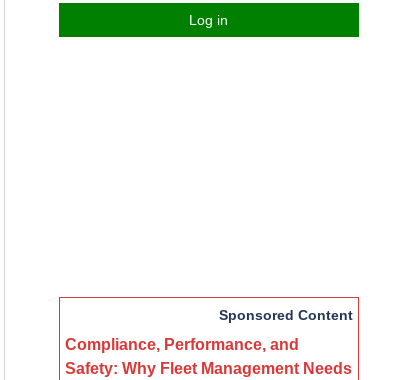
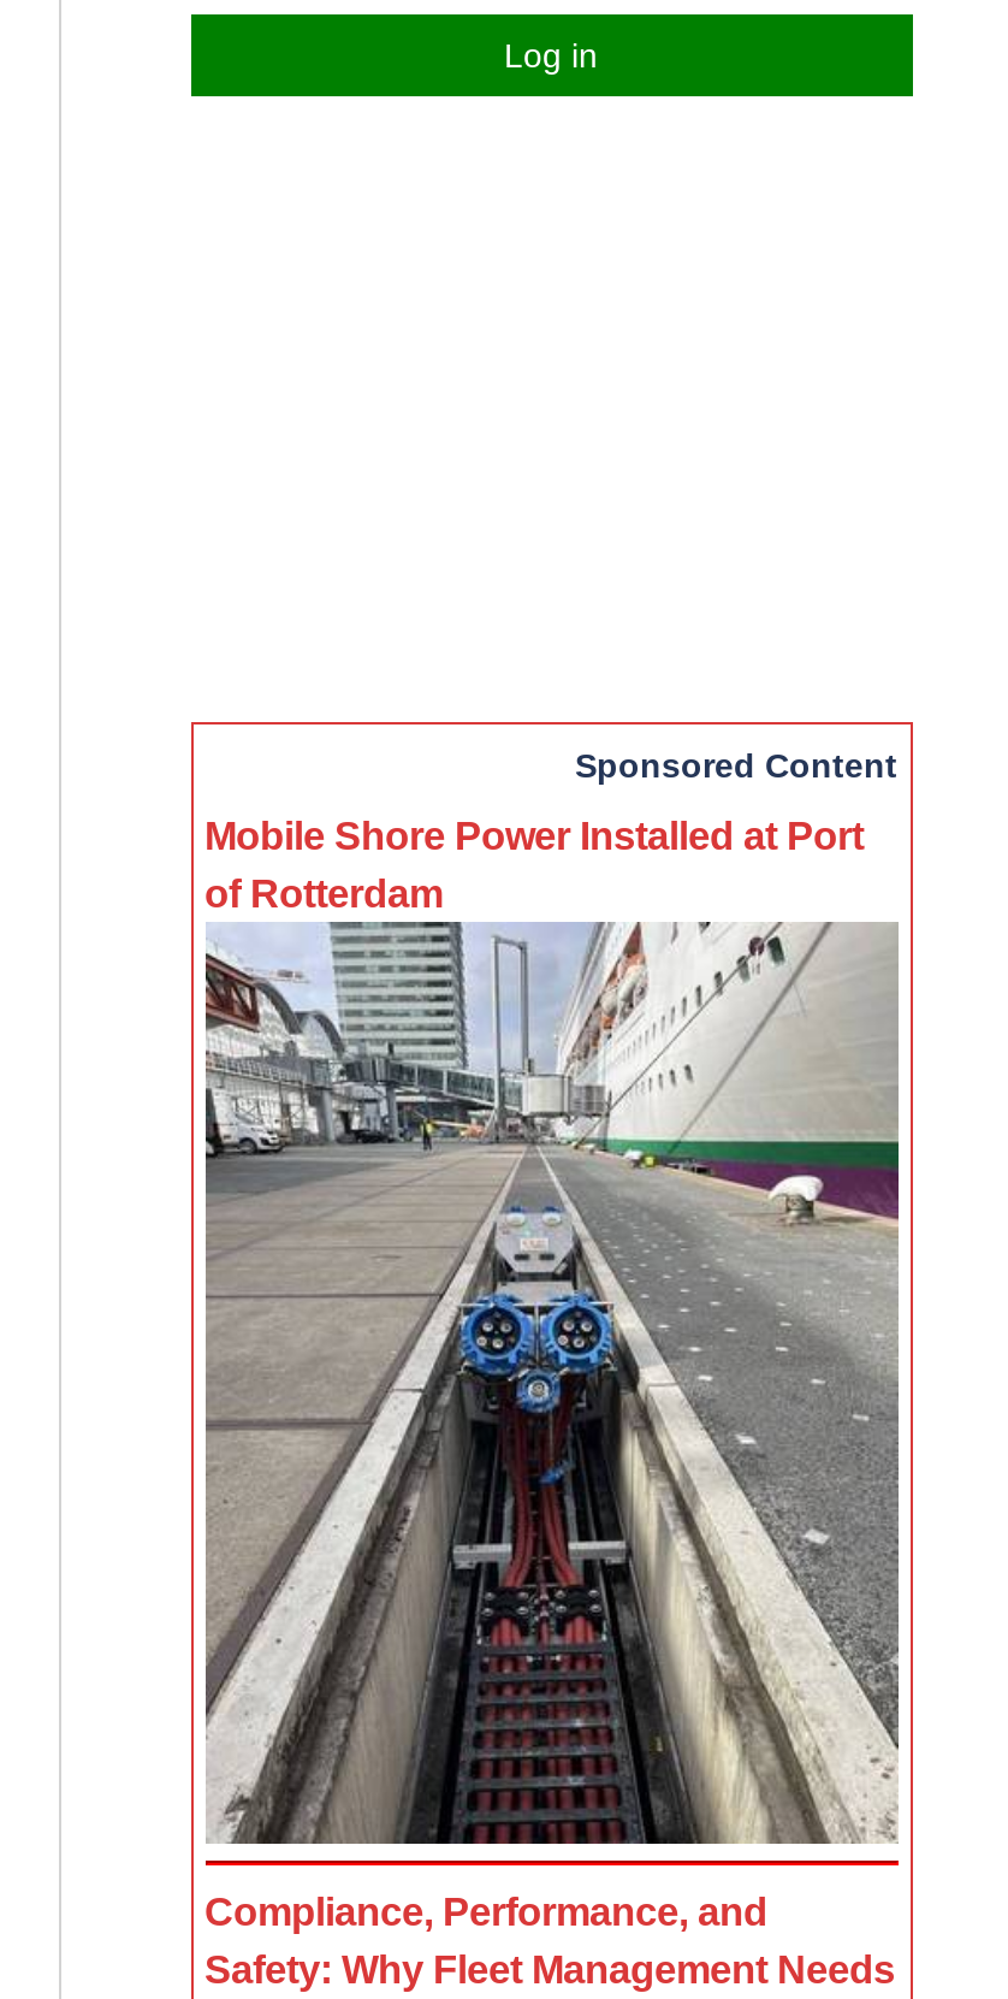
+ [image]

+ Mobile Shore Power Installed at Port
+ of Rotterdam
